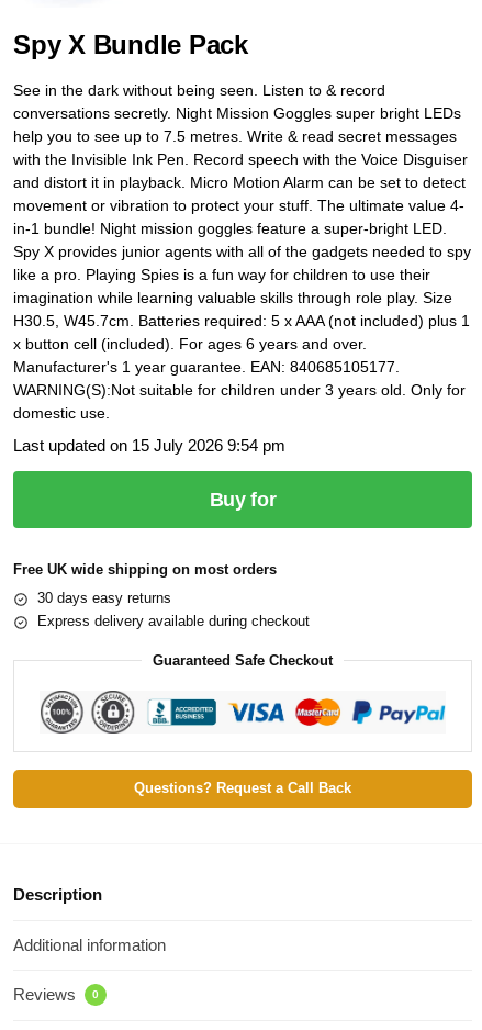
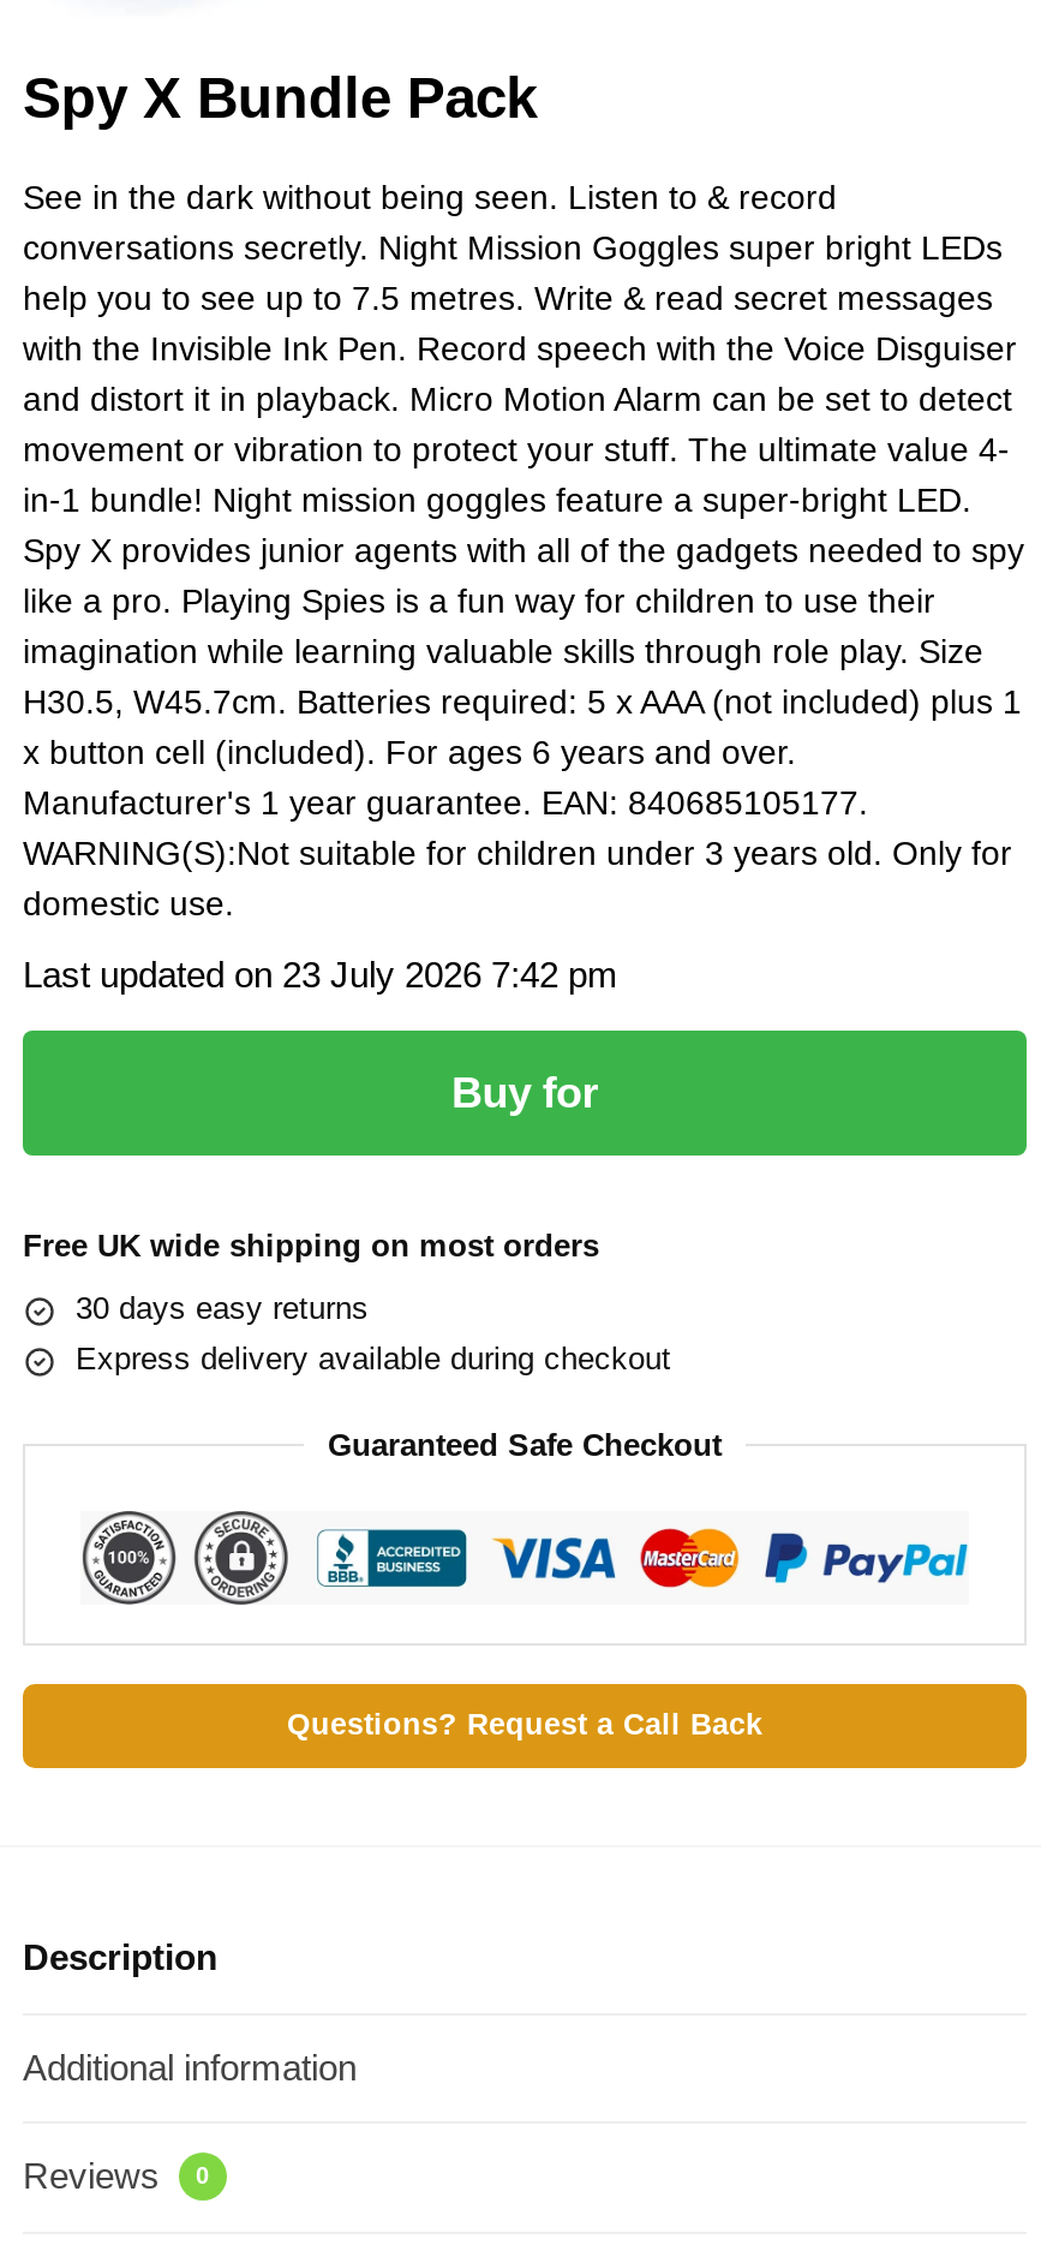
- Last updated on 15 July 2026 9:54 pm
+ Last updated on 23 July 2026 7:42 pm
